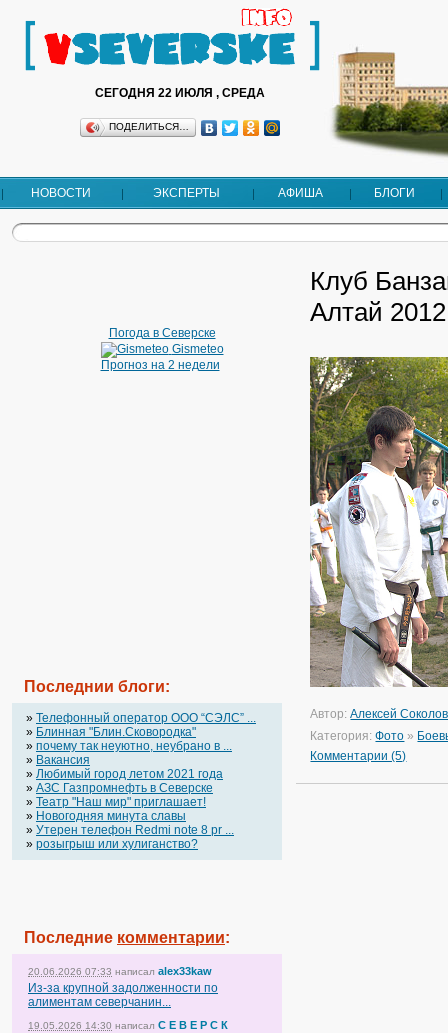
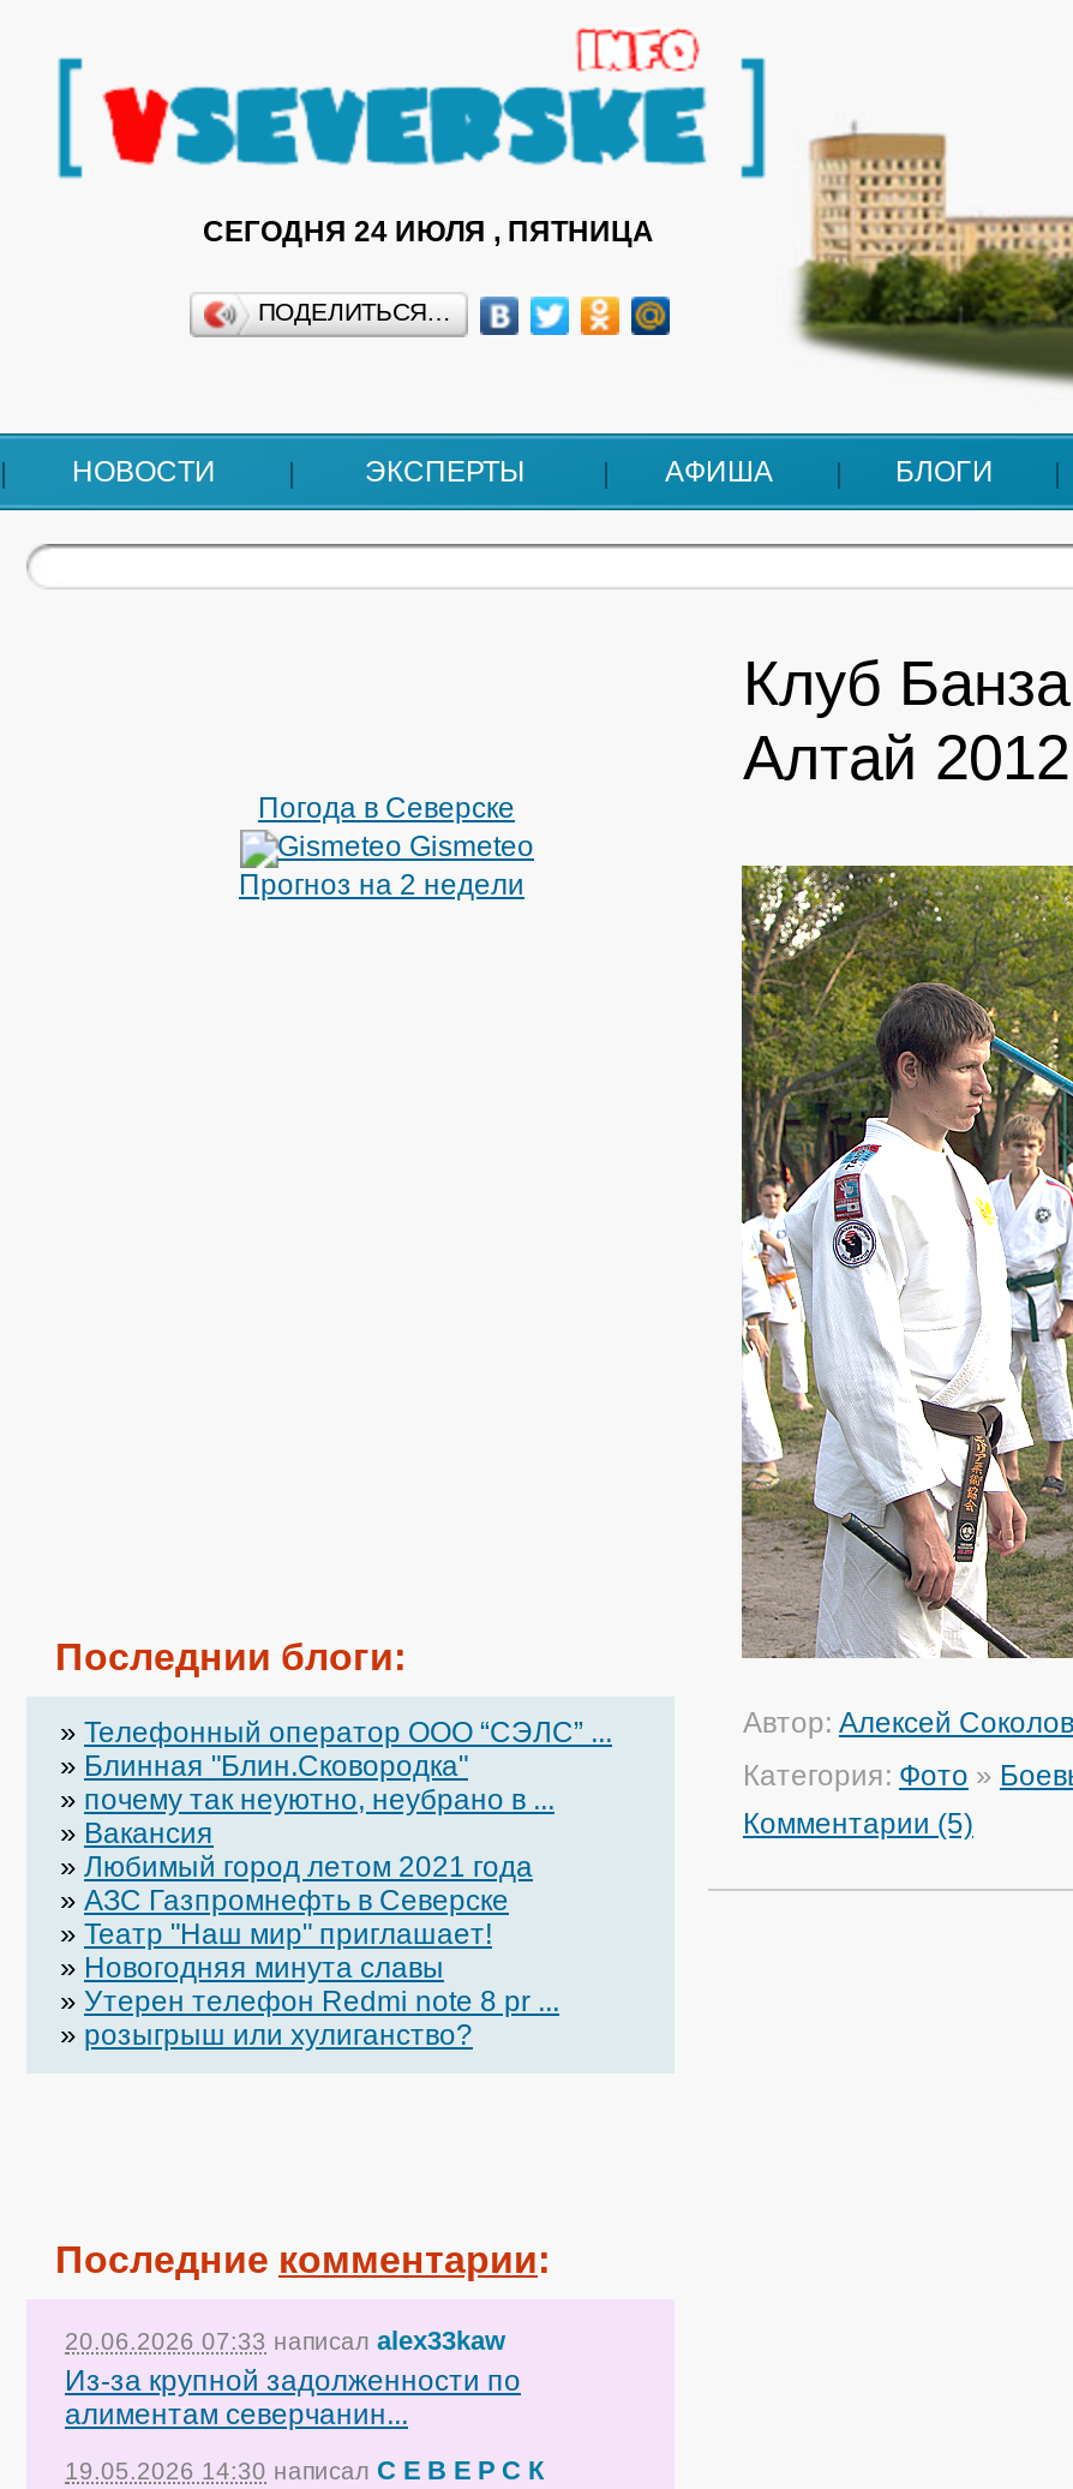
- СЕГОДНЯ 22 ИЮЛЯ , СРЕДА
+ СЕГОДНЯ 24 ИЮЛЯ , ПЯТНИЦА
